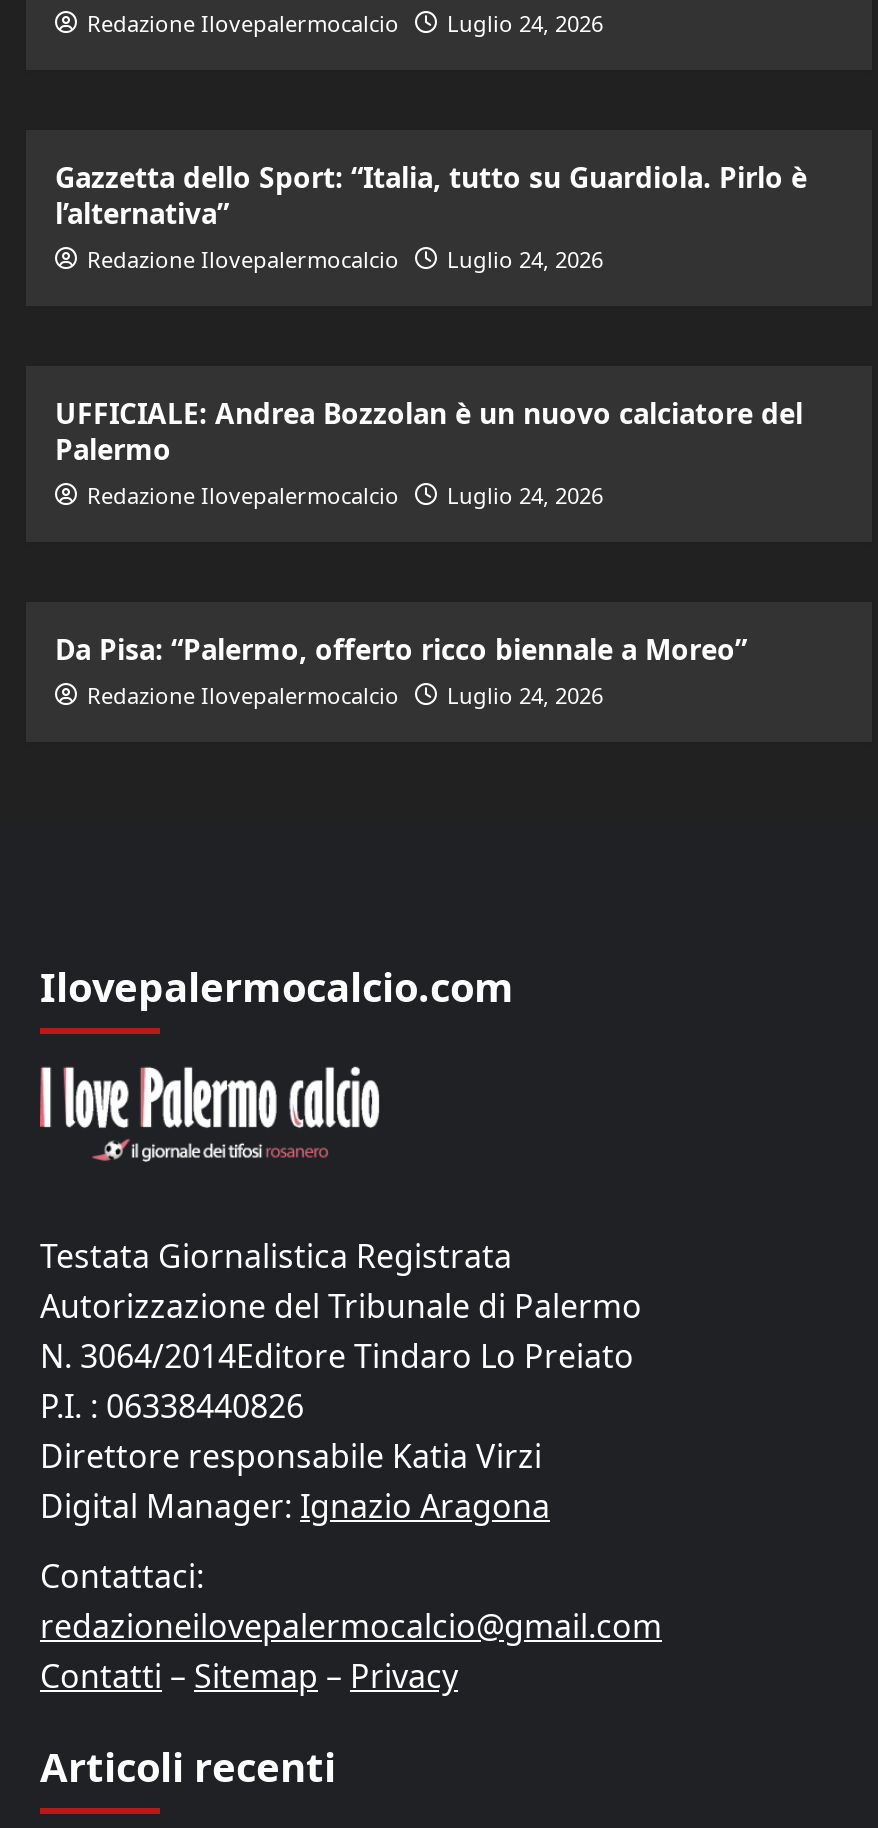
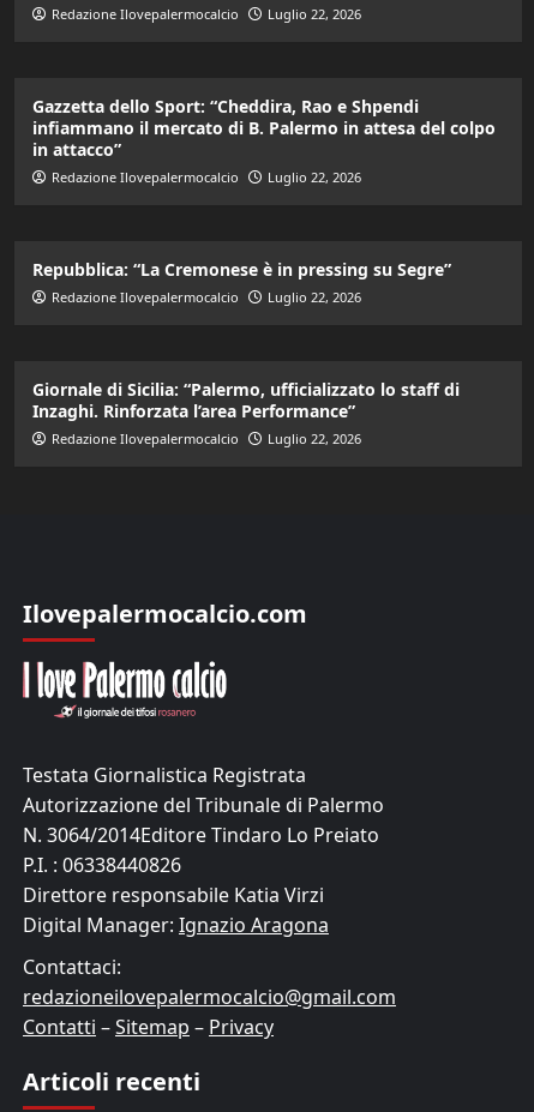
- Redazione Ilovepalermocalcio Luglio 24, 2026
+ Redazione Ilovepalermocalcio Luglio 22, 2026

- Gazzetta dello Sport: “Italia, tutto su Guardiola. Pirlo è
- l’alternativa”
+ Gazzetta dello Sport: “Cheddira, Rao e Shpendi
+ infiammano il mercato di B. Palermo in attesa del colpo
+ in attacco”

- Redazione Ilovepalermocalcio Luglio 24, 2026
+ Redazione Ilovepalermocalcio Luglio 22, 2026

- UFFICIALE: Andrea Bozzolan è un nuovo calciatore del
- Palermo
+ Repubblica: “La Cremonese è in pressing su Segre”

- Redazione Ilovepalermocalcio Luglio 24, 2026
+ Redazione Ilovepalermocalcio Luglio 22, 2026

- Da Pisa: “Palermo, offerto ricco biennale a Moreo”
+ Giornale di Sicilia: “Palermo, ufficializzato lo staff di
+ Inzaghi. Rinforzata l’area Performance”

- Redazione Ilovepalermocalcio Luglio 24, 2026
+ Redazione Ilovepalermocalcio Luglio 22, 2026
